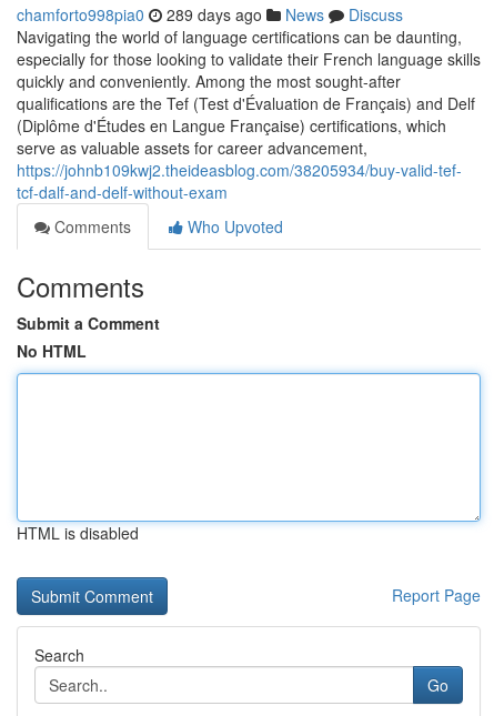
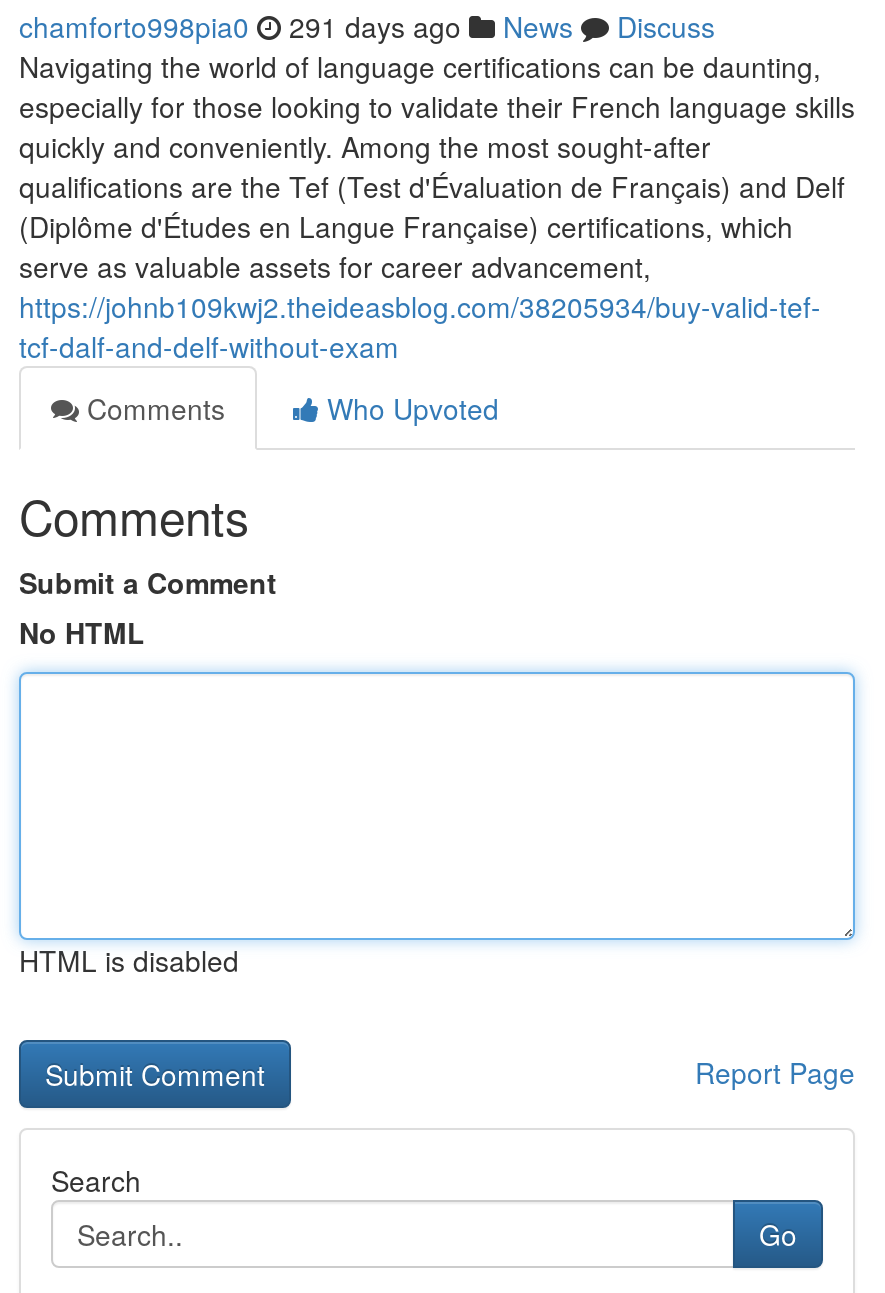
- chamforto998pia0 289 days ago News Discuss
+ chamforto998pia0 291 days ago News Discuss
